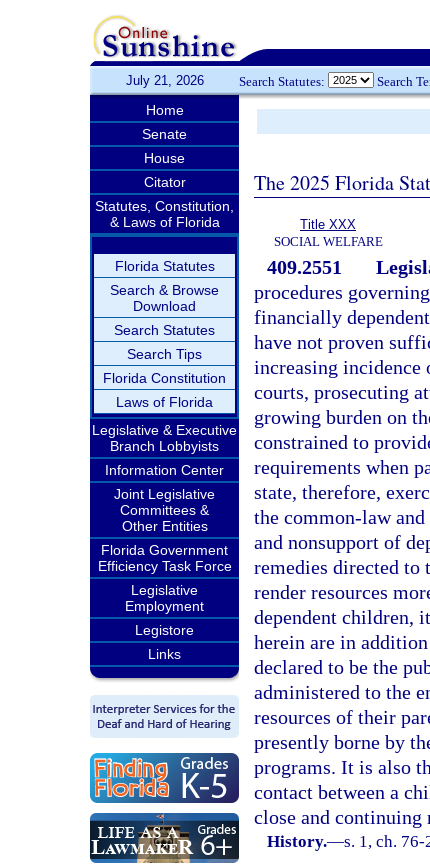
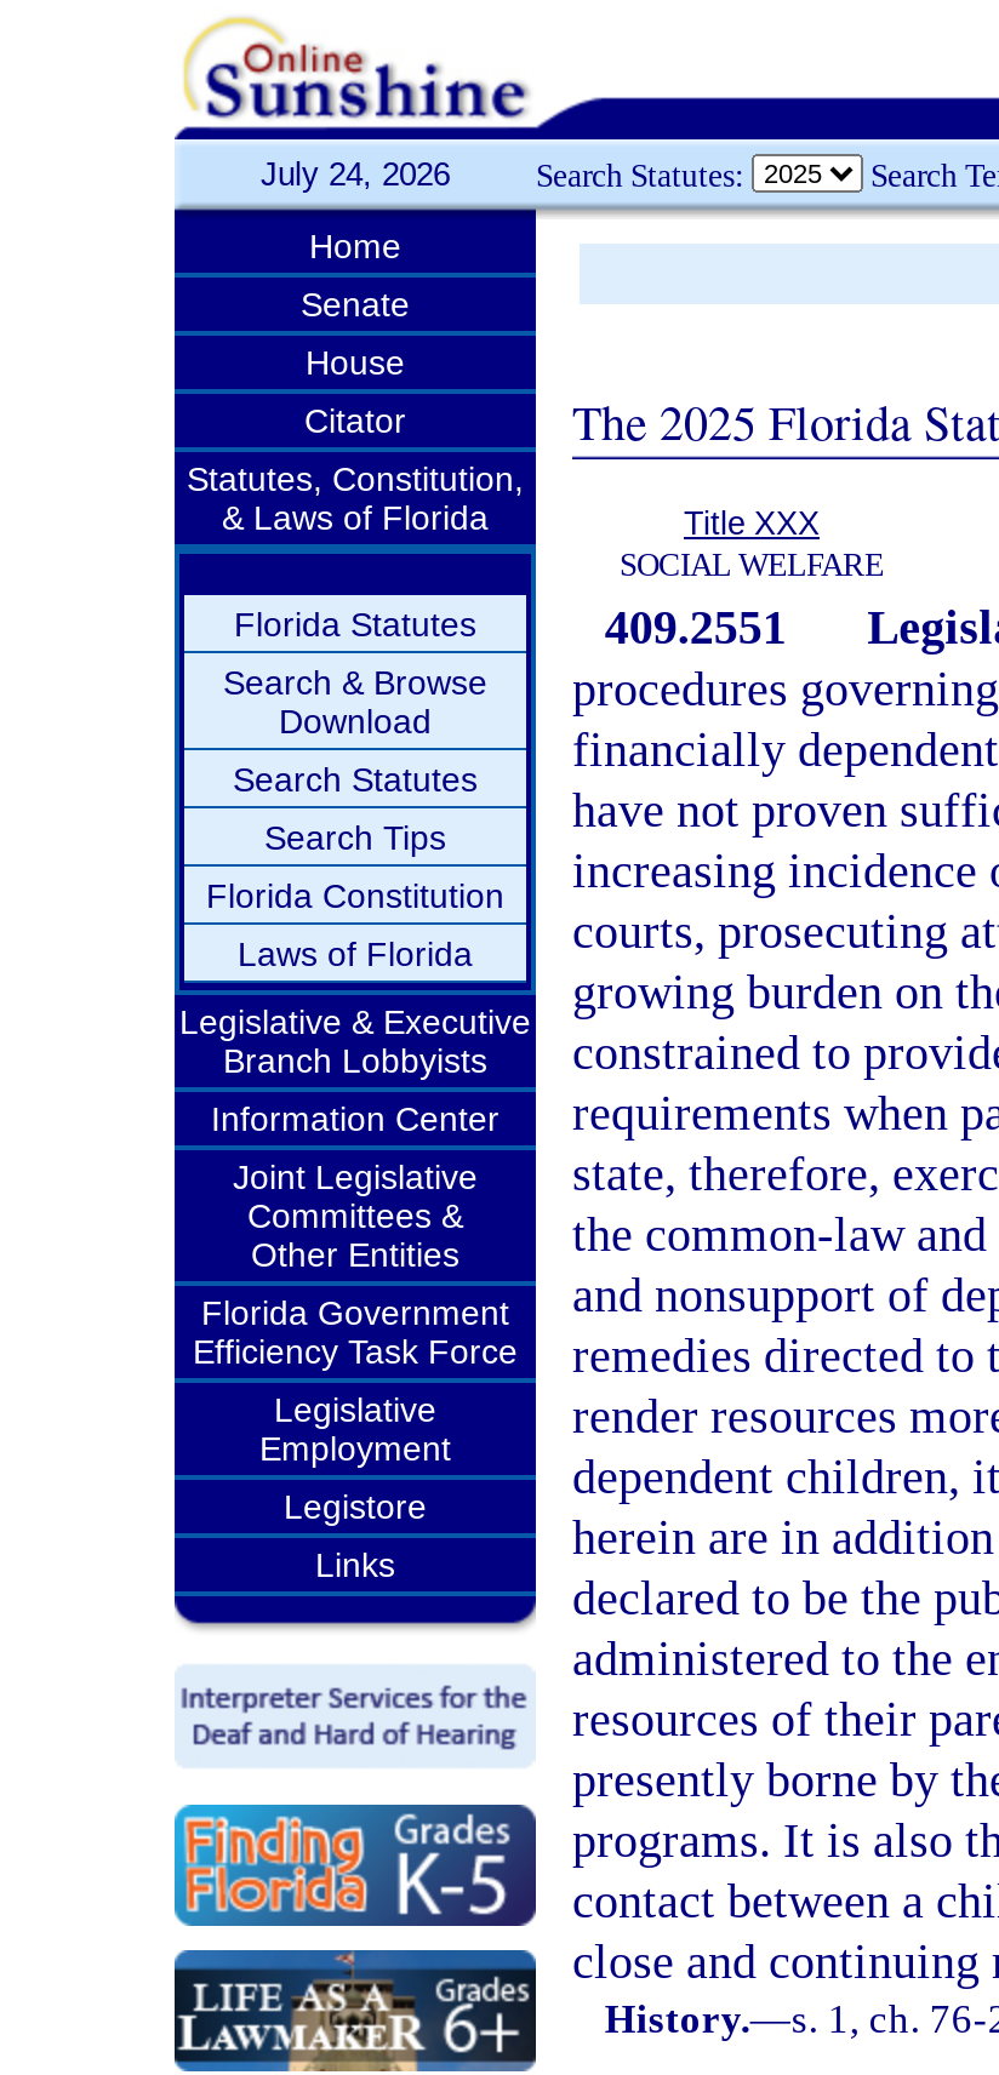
- July 21, 2026
+ July 24, 2026
